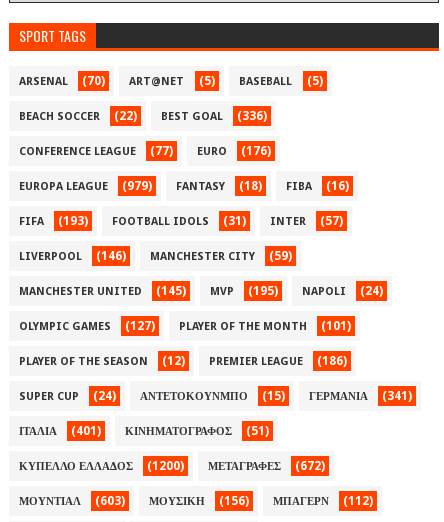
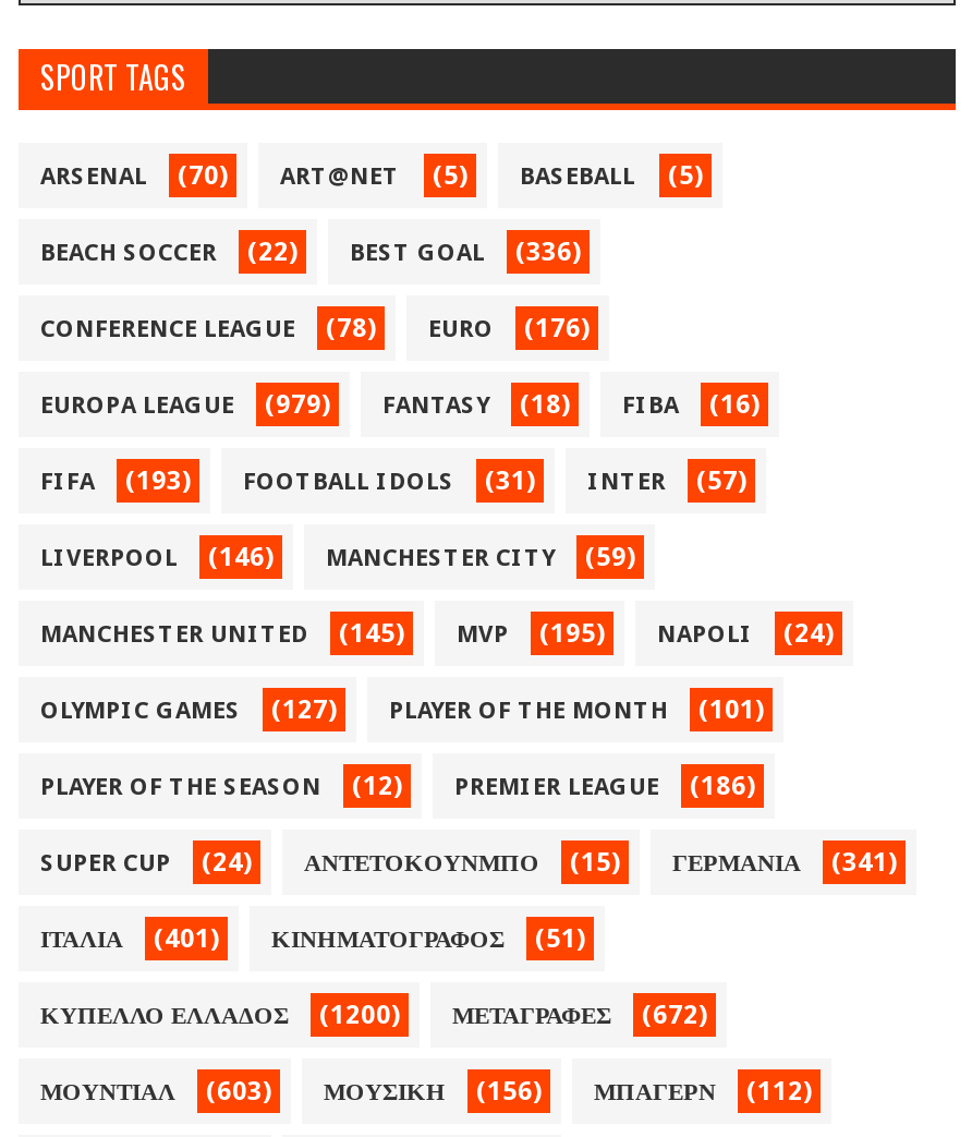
- CONFERENCE LEAGUE (77) EURO (176)
+ CONFERENCE LEAGUE (78) EURO (176)
